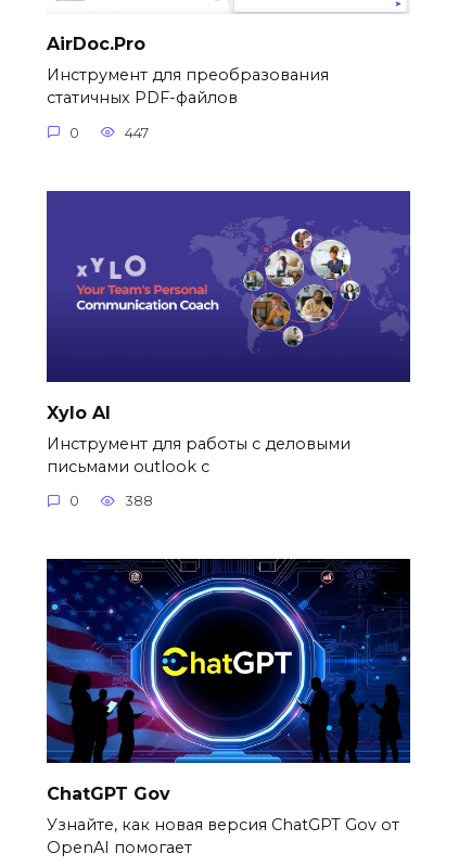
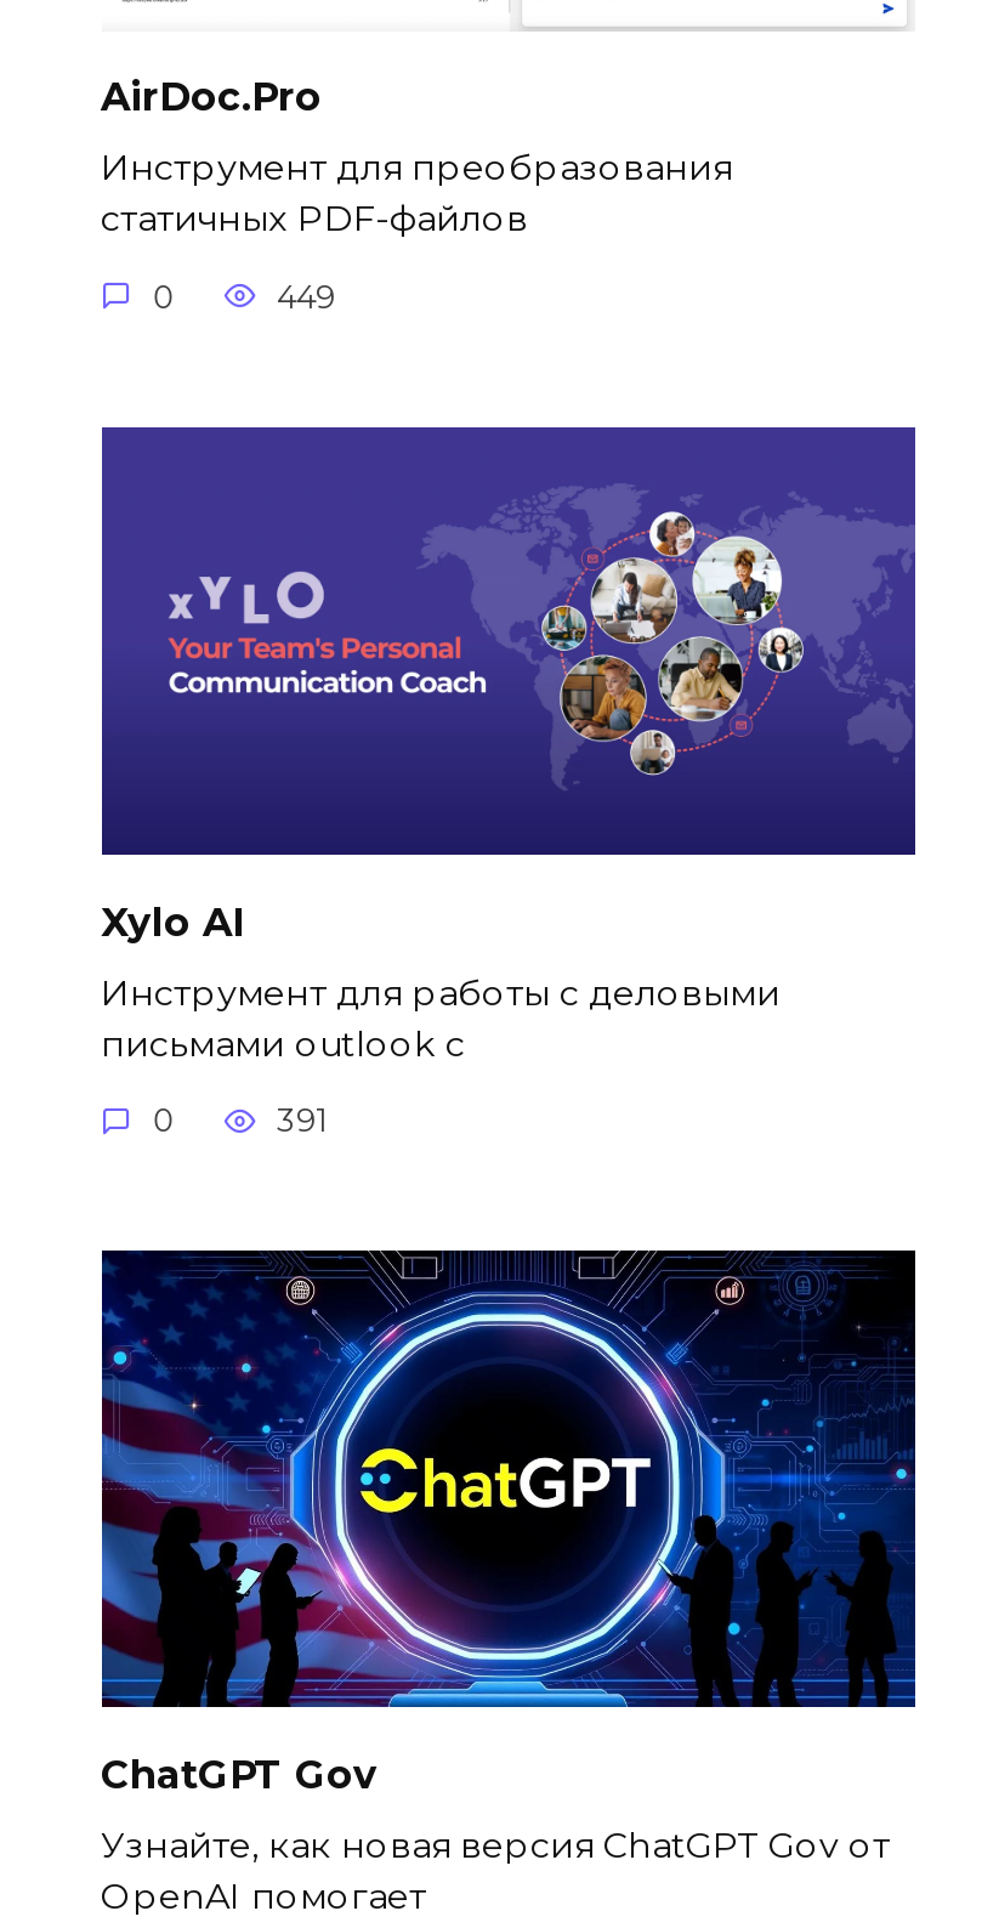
- 447
+ 449

- 388
+ 391
